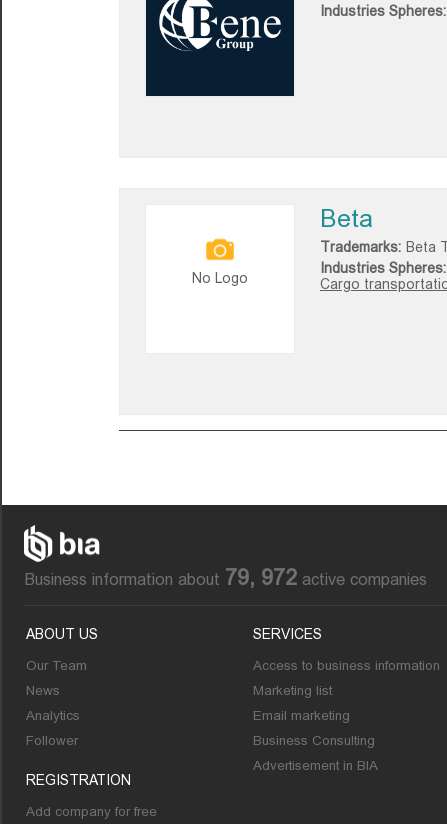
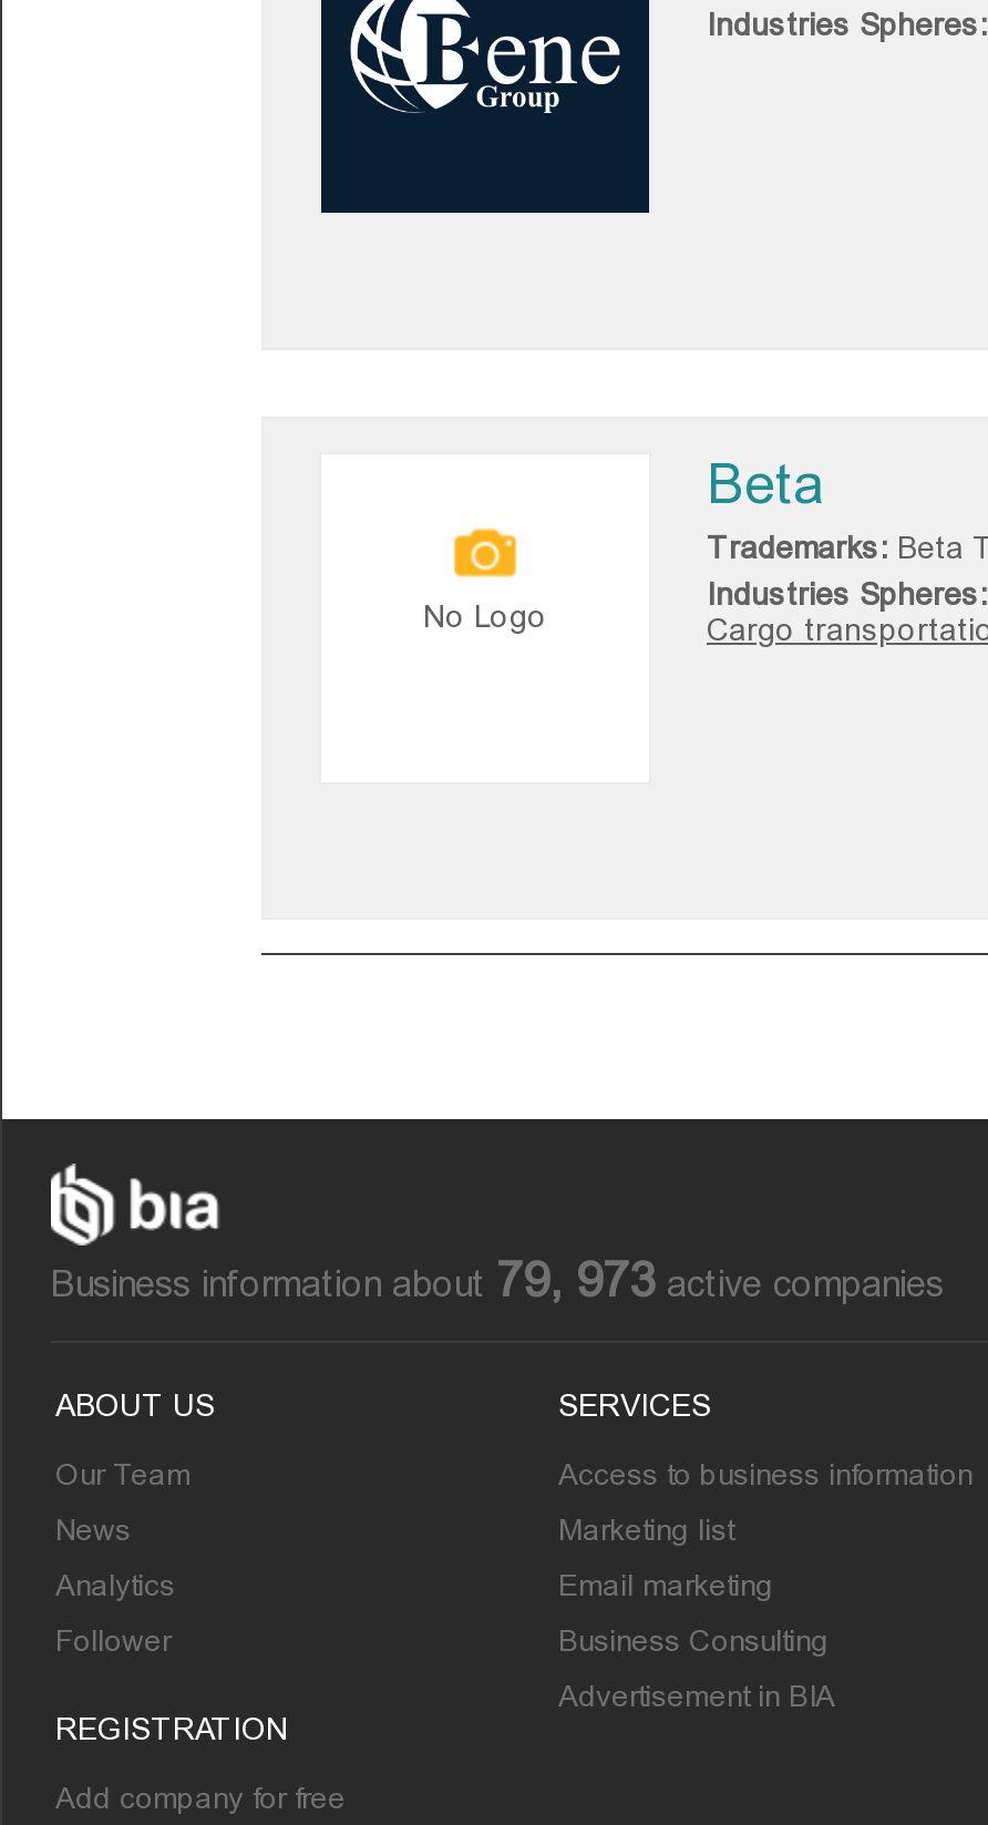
- Business information about 79, 972 active companies
+ Business information about 79, 973 active companies
